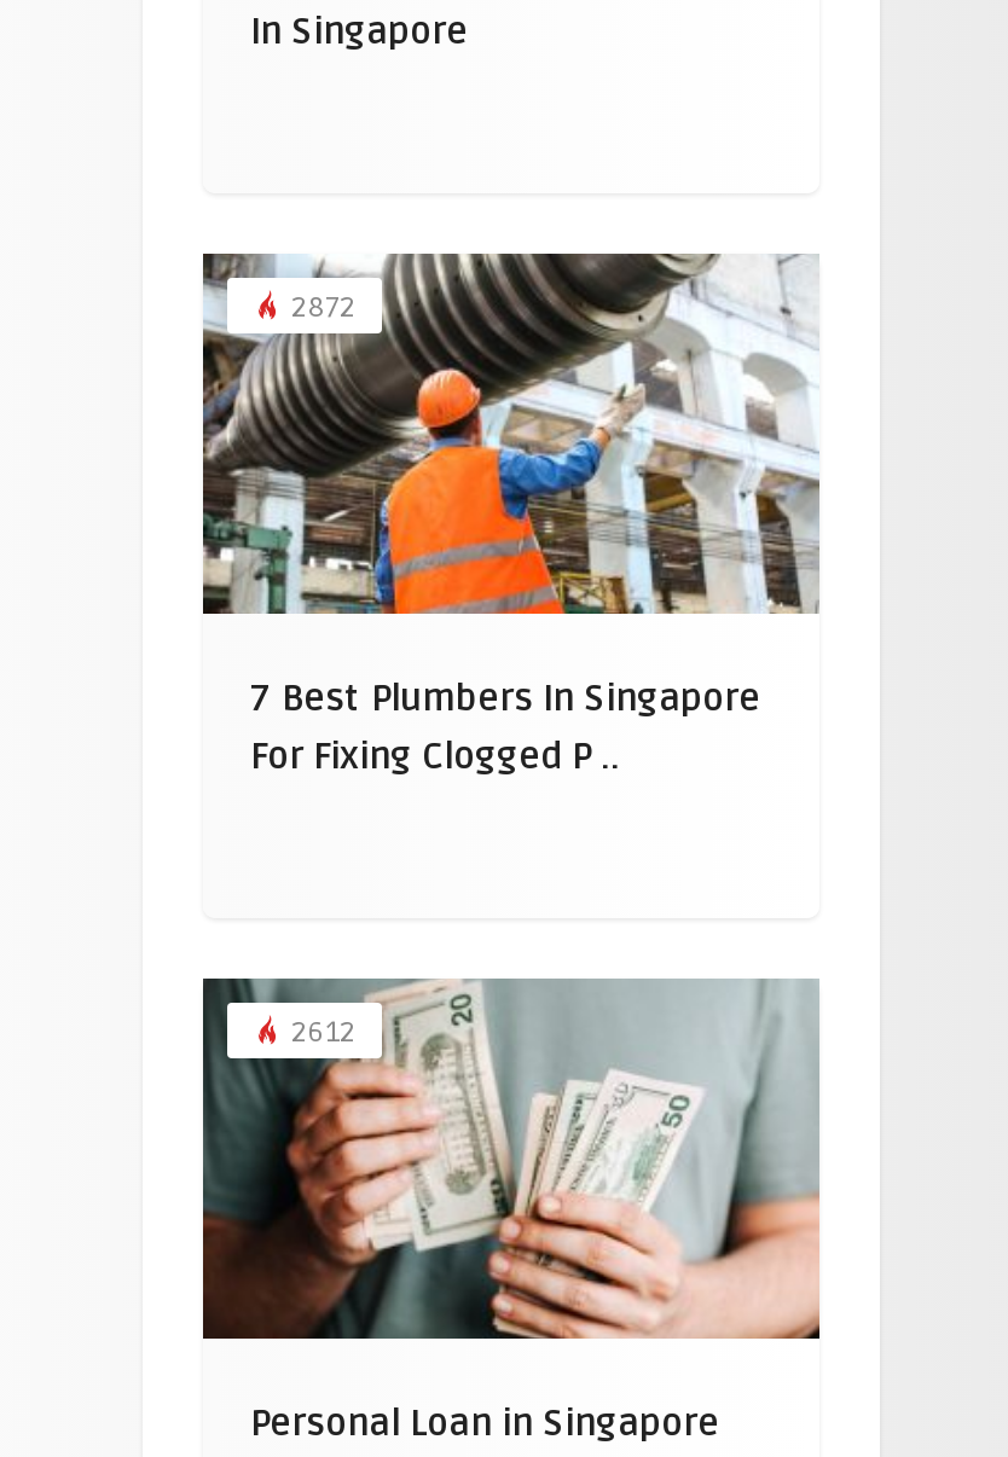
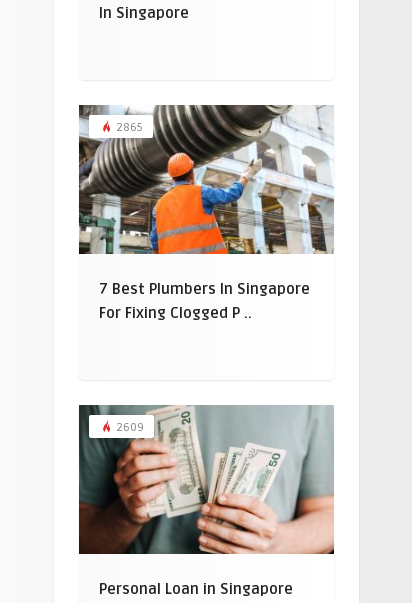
- 2872
+ 2865

- 2612
+ 2609
